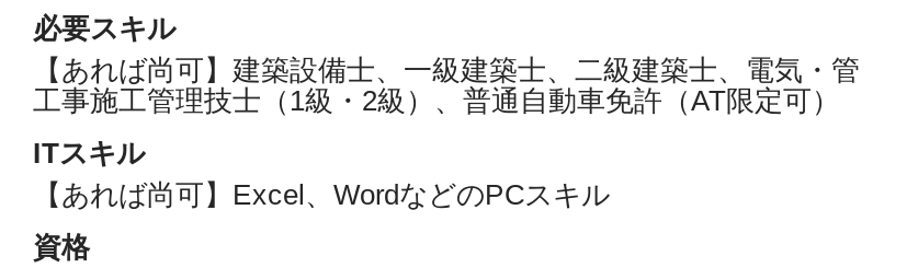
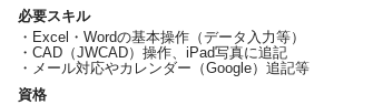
- 【あれば尚可】建築設備士、一級建築士、二級建築士、電気・管
- 工事施工管理技士（1級・2級）、普通自動車免許（AT限定可）
- ITスキル
- 【あれば尚可】Excel、WordなどのPCスキル
+ ・Excel・Wordの基本操作（データ入力等）
+ ・CAD（JWCAD）操作、iPad写真に追記
+ ・メール対応やカレンダー（Google）追記等
